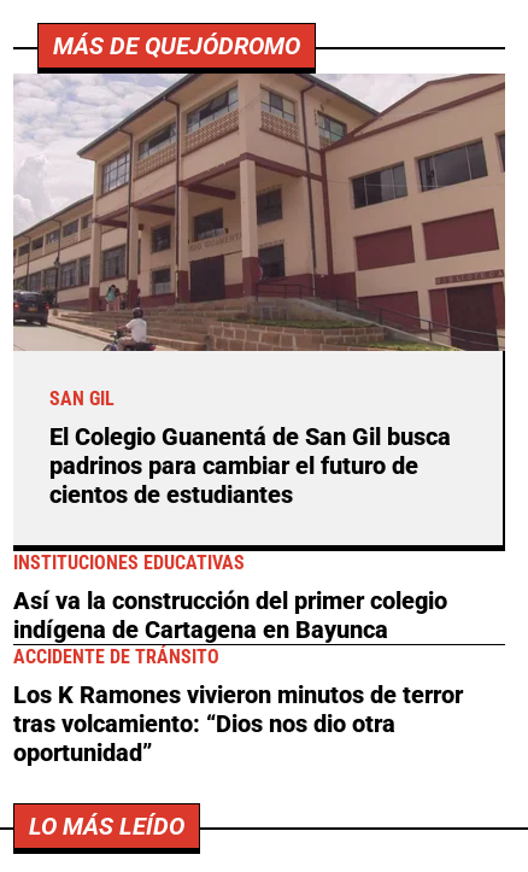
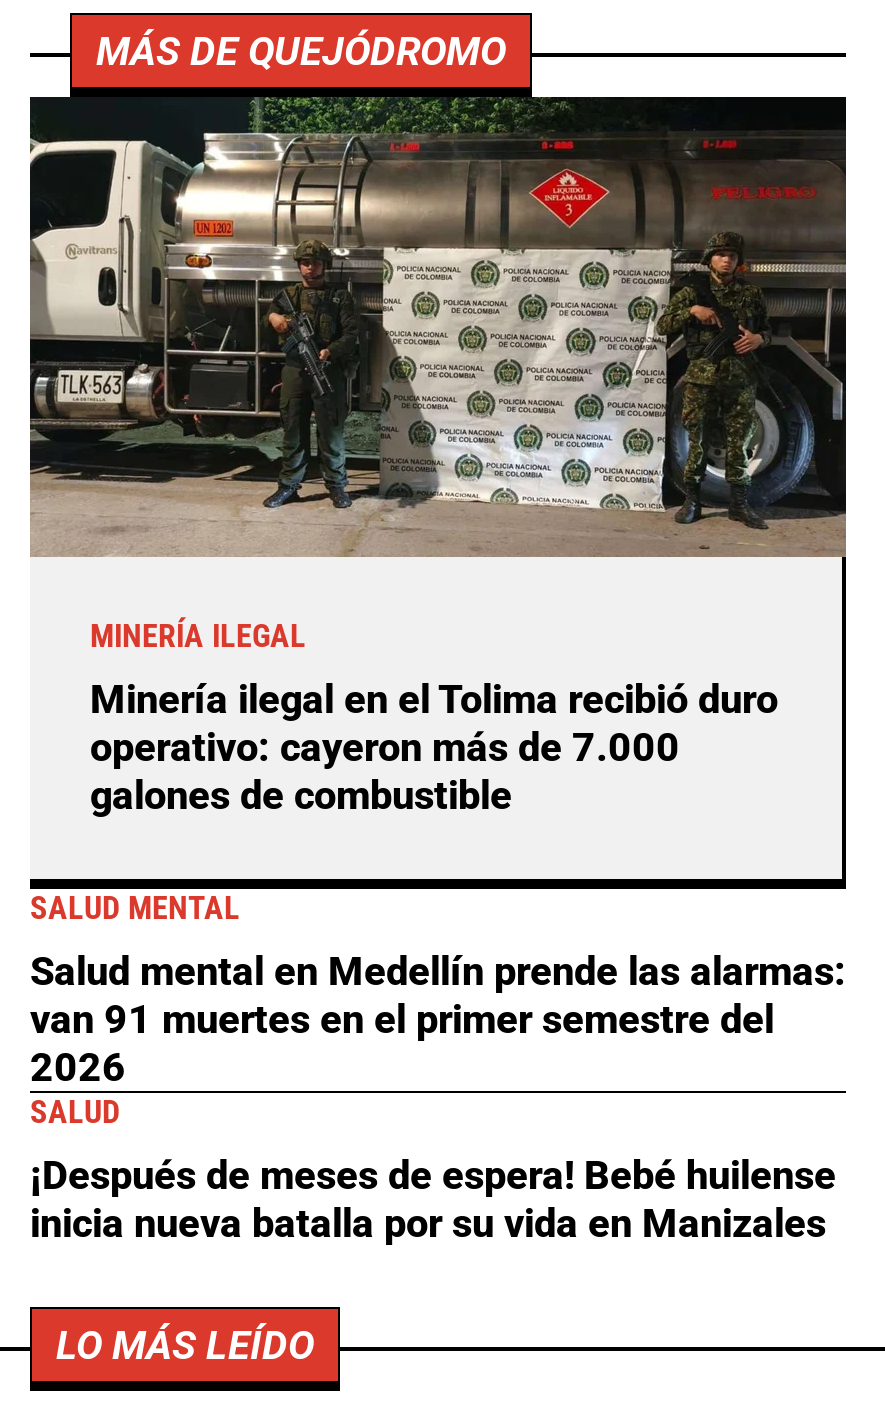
- [image]
- SAN GIL
- El Colegio Guanentá de San Gil busca
- padrinos para cambiar el futuro de
- cientos de estudiantes
+ [image]
+ MINERÍA ILEGAL
+ Minería ilegal en el Tolima recibió duro
+ operativo: cayeron más de 7.000
+ galones de combustible

- INSTITUCIONES EDUCATIVAS
- Así va la construcción del primer colegio
- indígena de Cartagena en Bayunca
- ACCIDENTE DE TRÁNSITO
- Los K Ramones vivieron minutos de terror
- tras volcamiento: “Dios nos dio otra
- oportunidad”
+ SALUD MENTAL
+ Salud mental en Medellín prende las alarmas:
+ van 91 muertes en el primer semestre del
+ 2026
+ SALUD
+ ¡Después de meses de espera! Bebé huilense
+ inicia nueva batalla por su vida en Manizales
